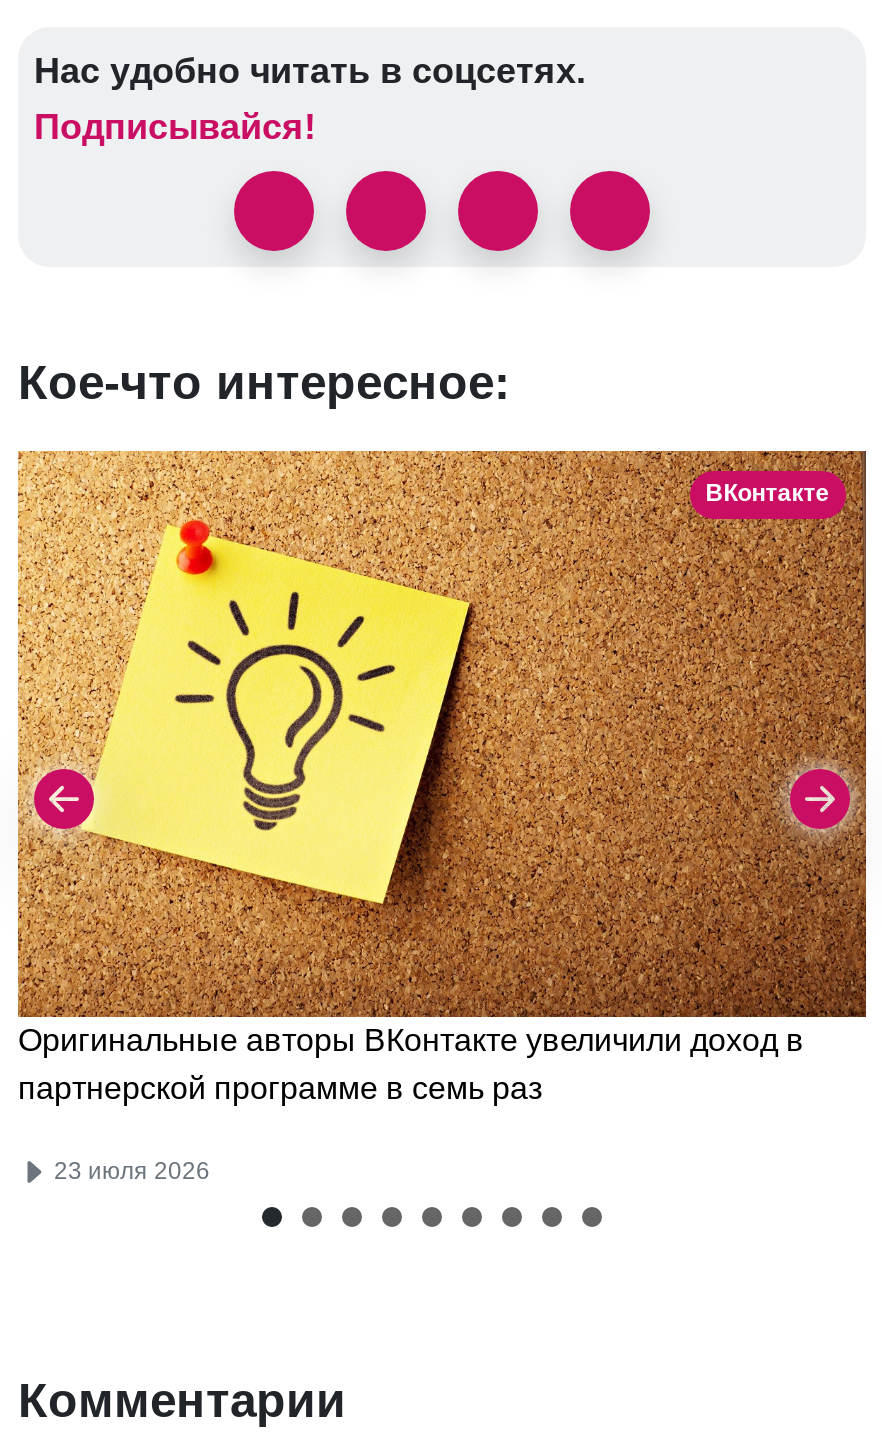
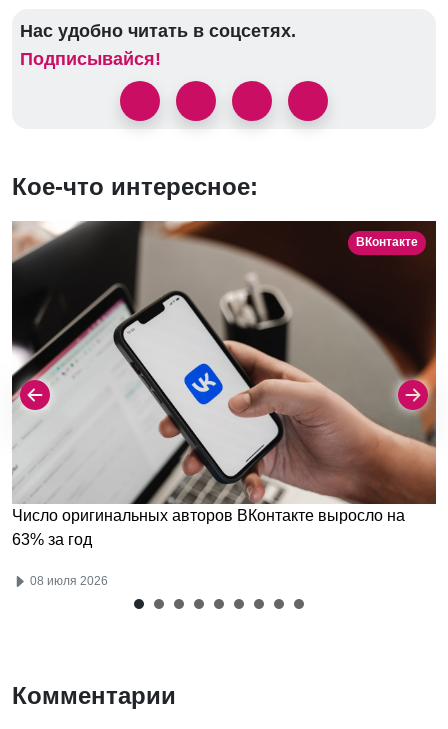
- [image]
- Оригинальные авторы ВКонтакте увеличили доход в
- партнерской программе в семь раз
+ [image]
+ Число оригинальных авторов ВКонтакте выросло на
+ 63% за год

- 23 июля 2026
+ 08 июля 2026
